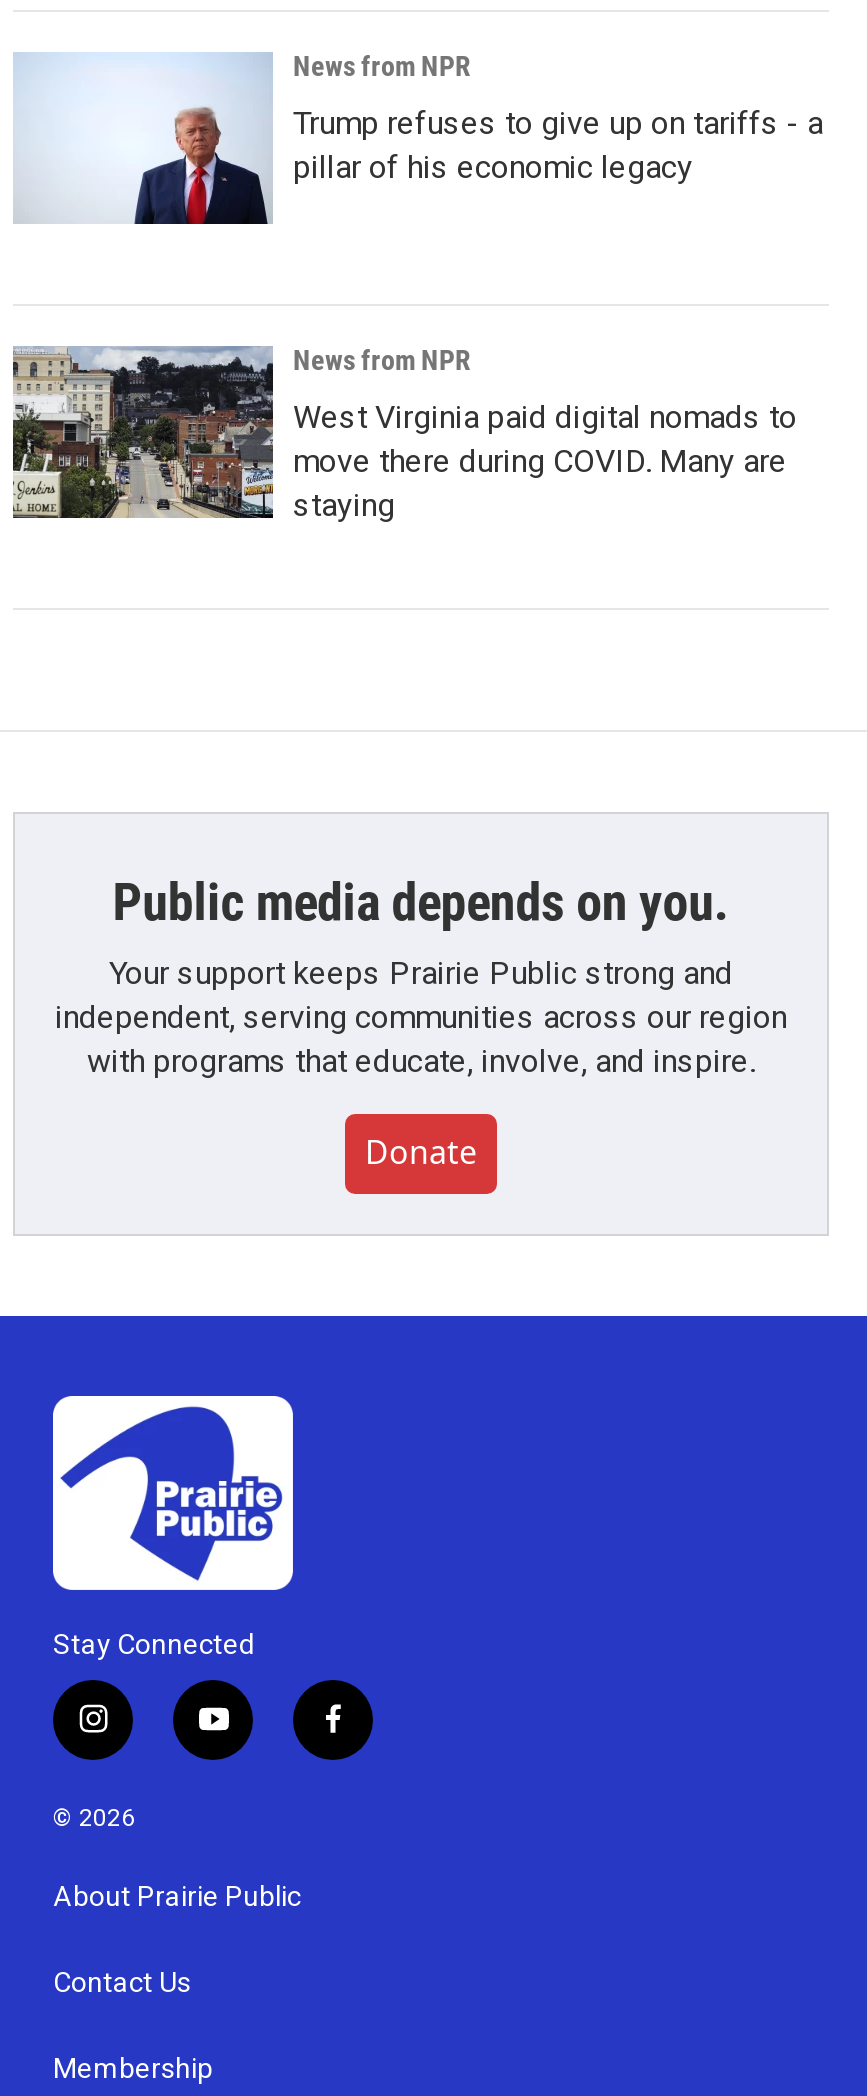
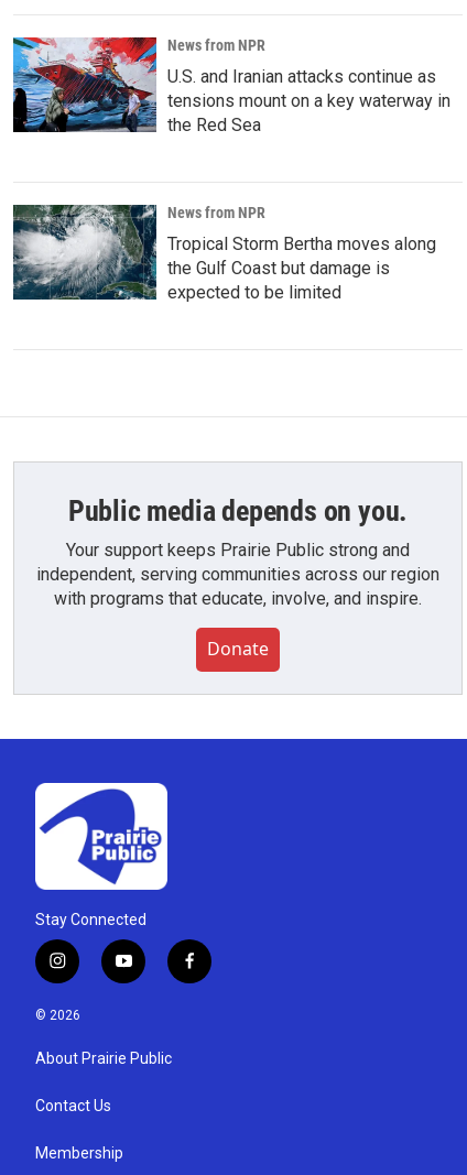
- [image]
- Trump refuses to give up on tariffs - a
- pillar of his economic legacy
+ [image]
+ U.S. and Iranian attacks continue as
+ tensions mount on a key waterway in
+ the Red Sea

- [image]
- West Virginia paid digital nomads to
- move there during COVID. Many are
- staying
+ [image]
+ Tropical Storm Bertha moves along
+ the Gulf Coast but damage is
+ expected to be limited
